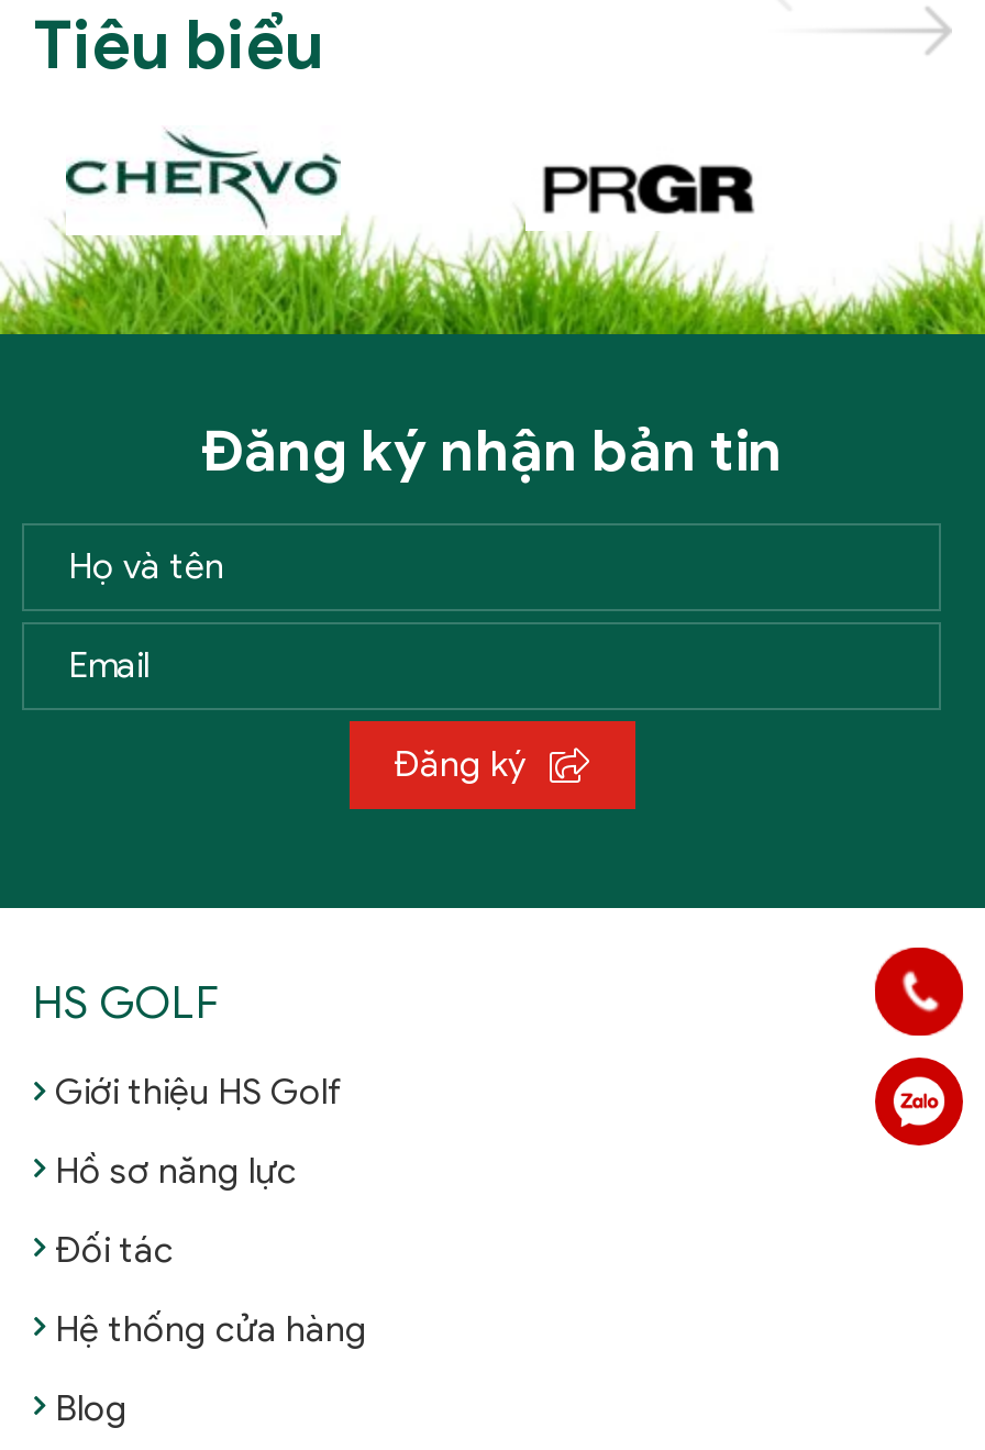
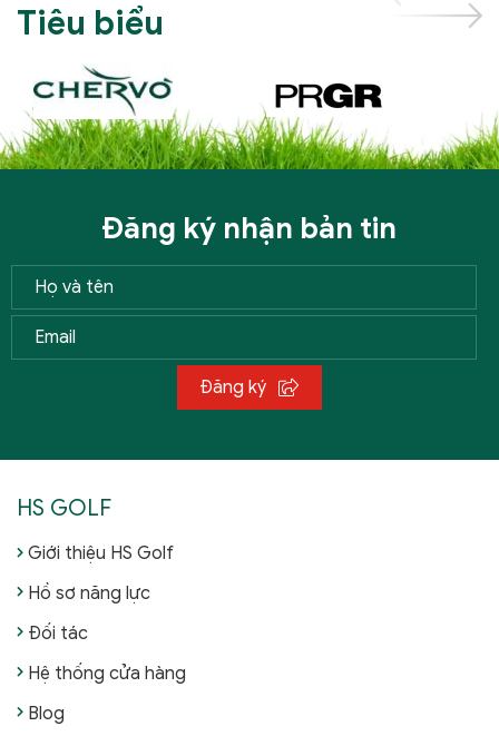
- [image]

- [image]
